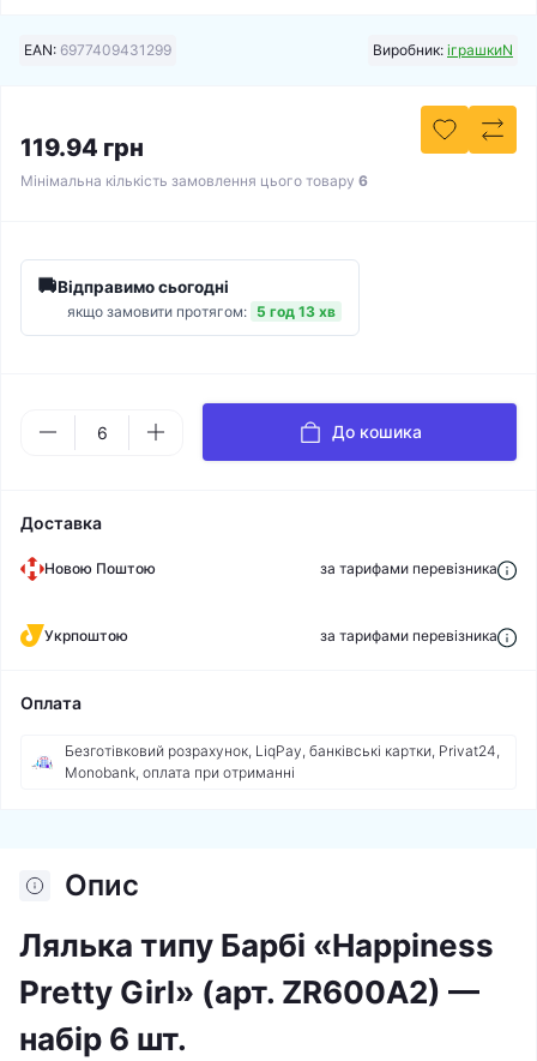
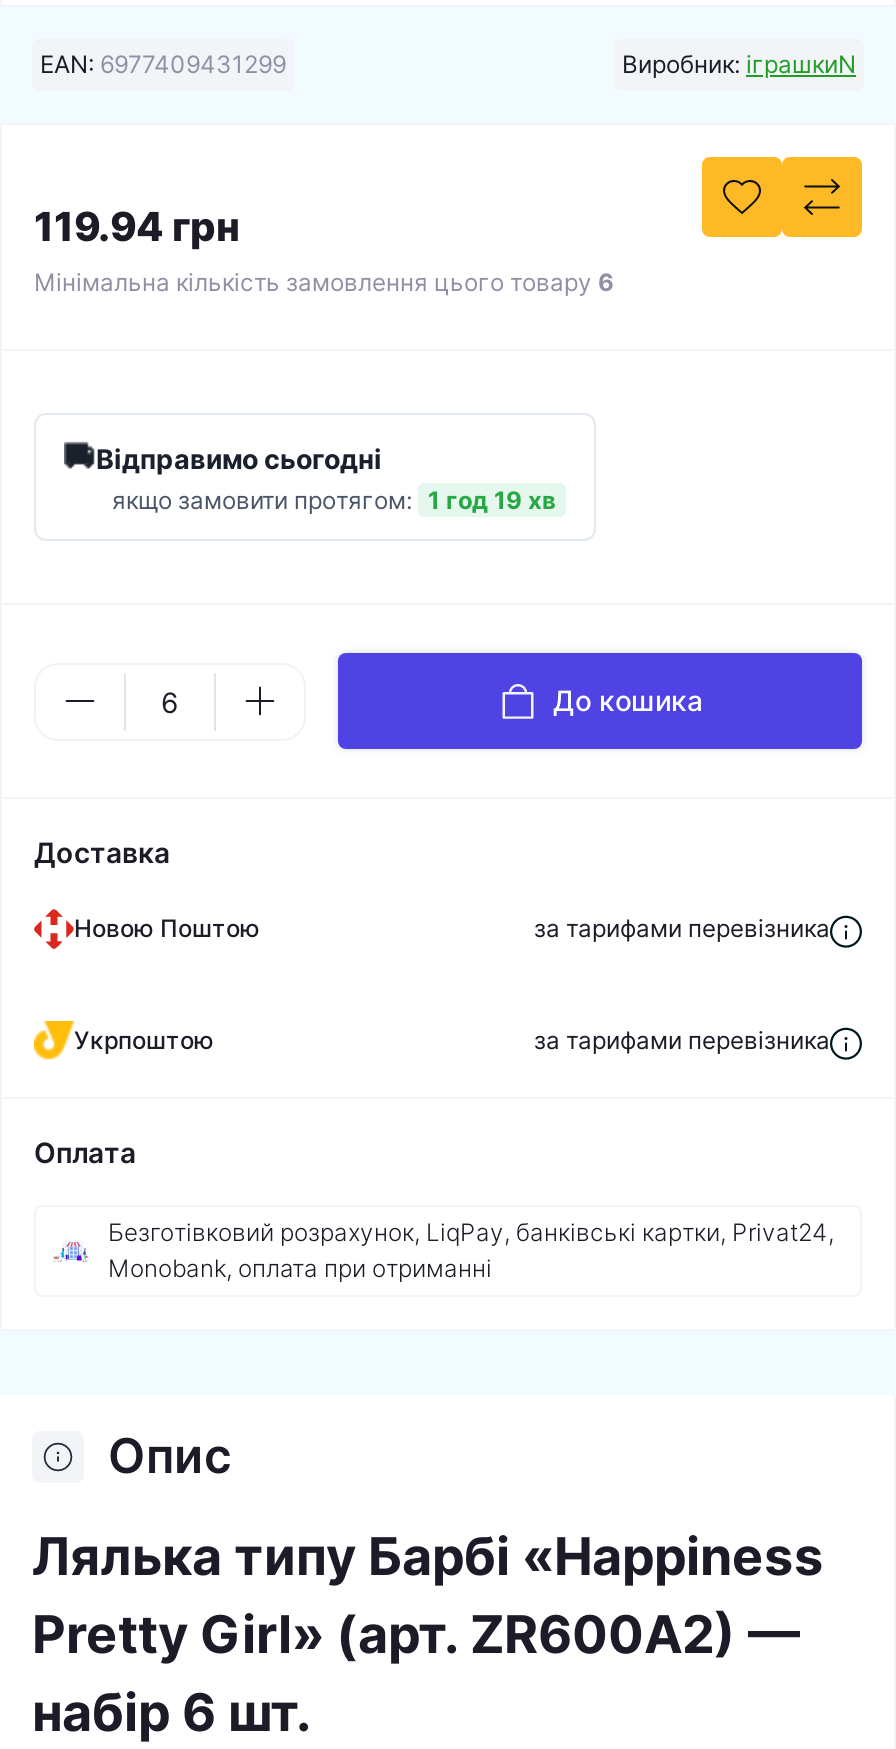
- якщо замовити протягом: 5 год 13 хв
+ якщо замовити протягом: 1 год 19 хв
